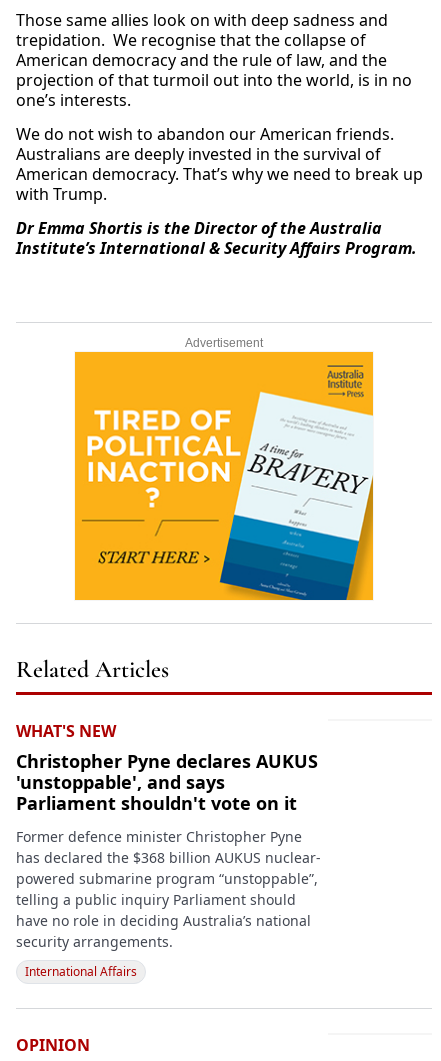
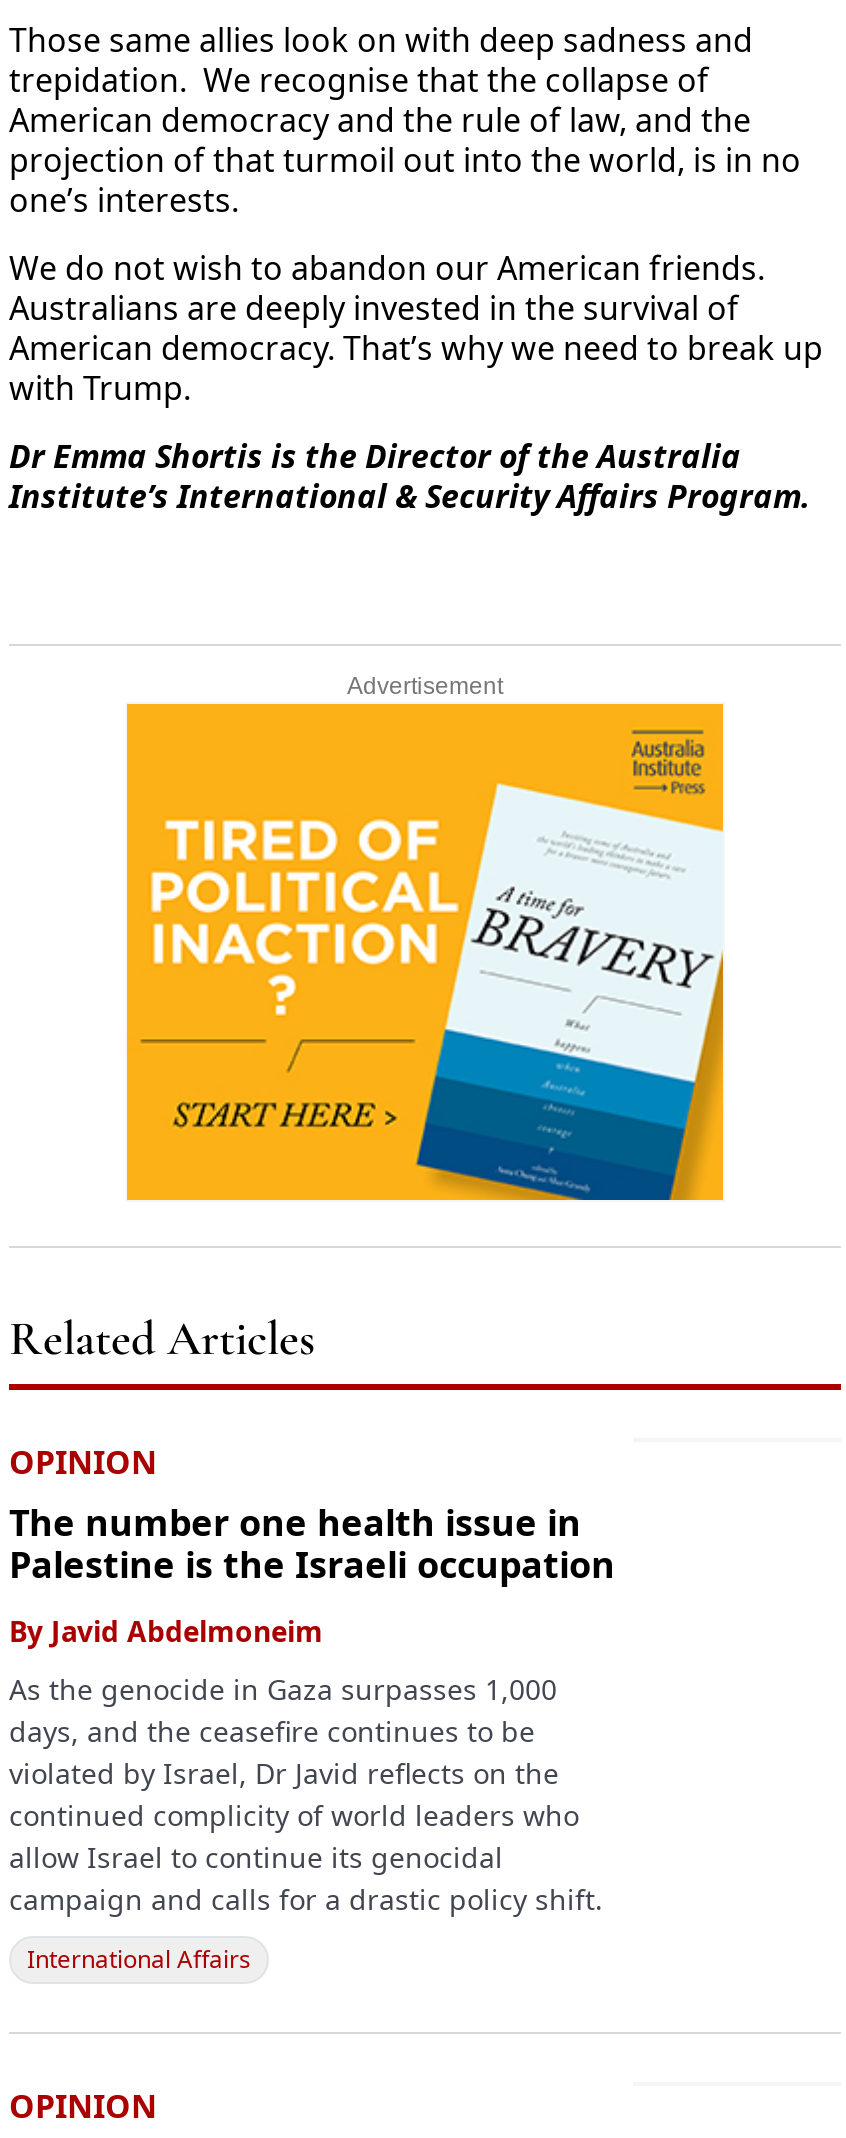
- WHAT'S NEW
- Christopher Pyne declares AUKUS
- 'unstoppable', and says
- Parliament shouldn't vote on it
- Former defence minister Christopher Pyne
- has declared the $368 billion AUKUS nuclear-
- powered submarine program “unstoppable”,
- telling a public inquiry Parliament should
- have no role in deciding Australia’s national
- security arrangements.
+ OPINION
+ The number one health issue in
+ Palestine is the Israeli occupation
+ By Javid Abdelmoneim
+ As the genocide in Gaza surpasses 1,000
+ days, and the ceasefire continues to be
+ violated by Israel, Dr Javid reflects on the
+ continued complicity of world leaders who
+ allow Israel to continue its genocidal
+ campaign and calls for a drastic policy shift.
